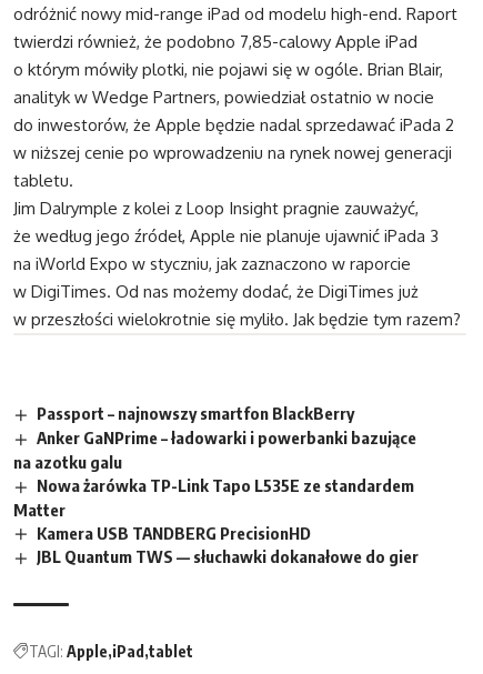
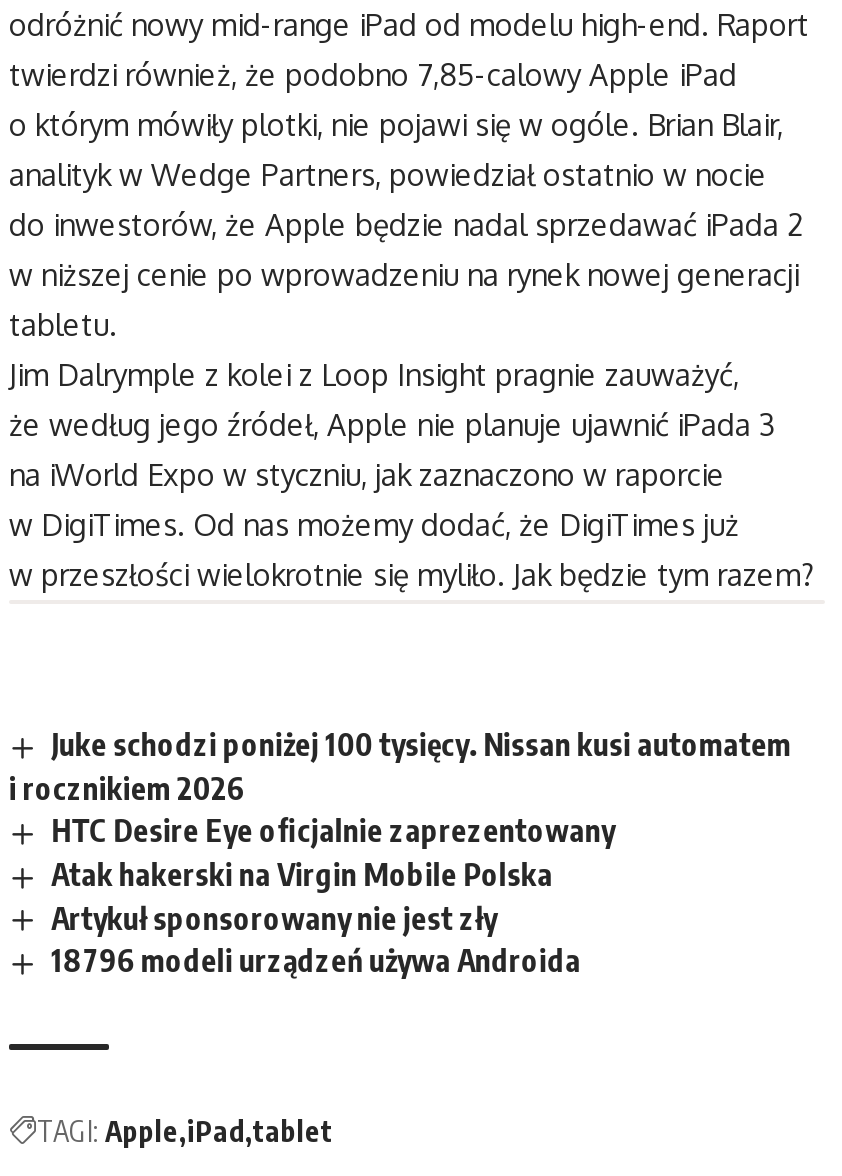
- Passport – najnowszy smartfon BlackBerry
- Anker GaNPrime – ładowarki i powerbanki bazujące
- na azotku galu
- Nowa żarówka TP-Link Tapo L535E ze standardem
- Matter
- Kamera USB TANDBERG PrecisionHD
- JBL Quantum TWS — słuchawki dokanałowe do gier
+ Juke schodzi poniżej 100 tysięcy. Nissan kusi automatem
+ i rocznikiem 2026
+ HTC Desire Eye oficjalnie zaprezentowany
+ Atak hakerski na Virgin Mobile Polska
+ Artykuł sponsorowany nie jest zły
+ 18796 modeli urządzeń używa Androida
